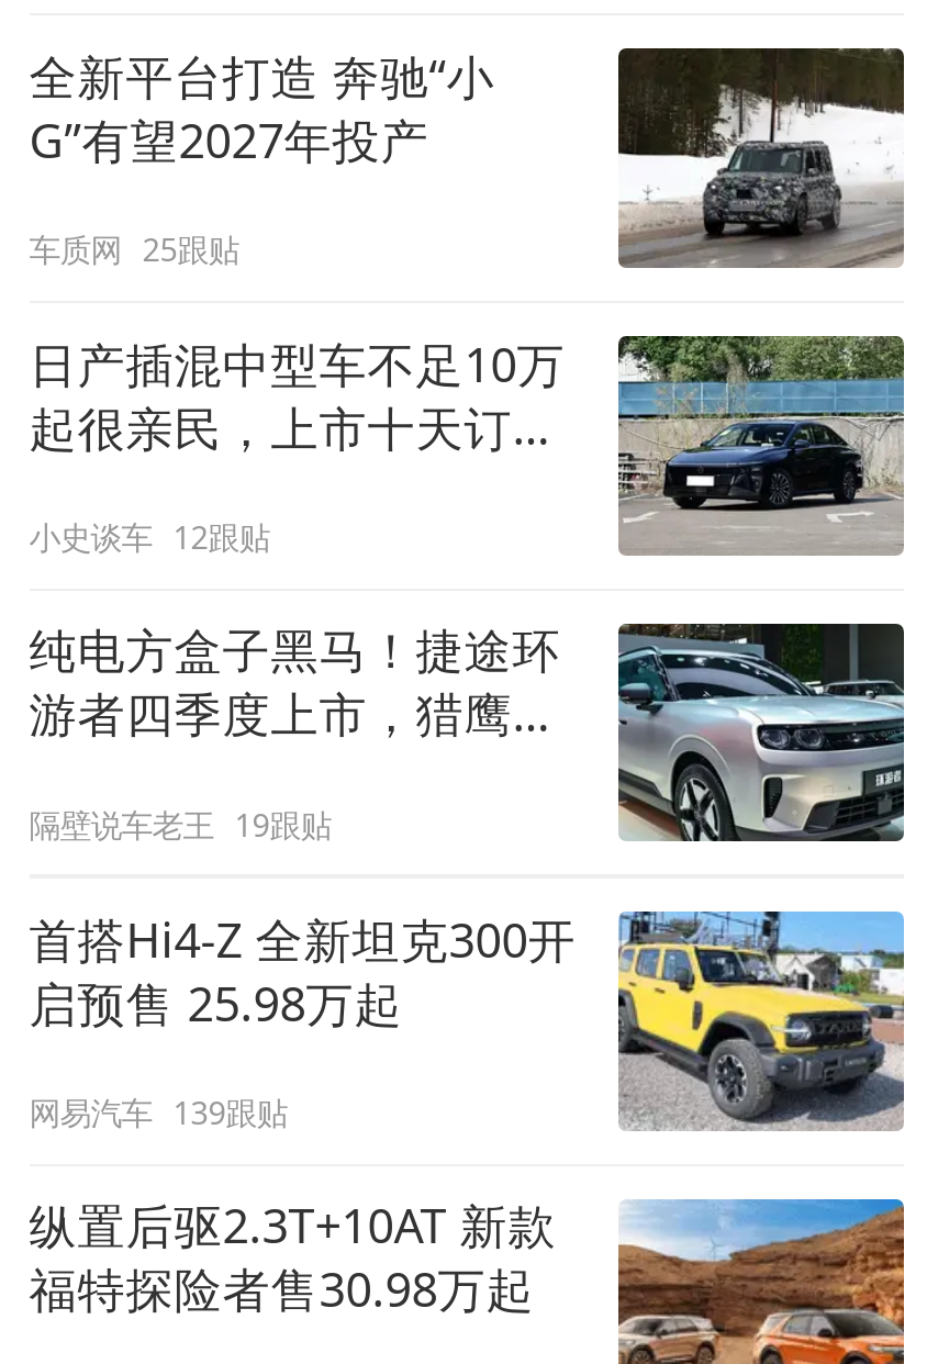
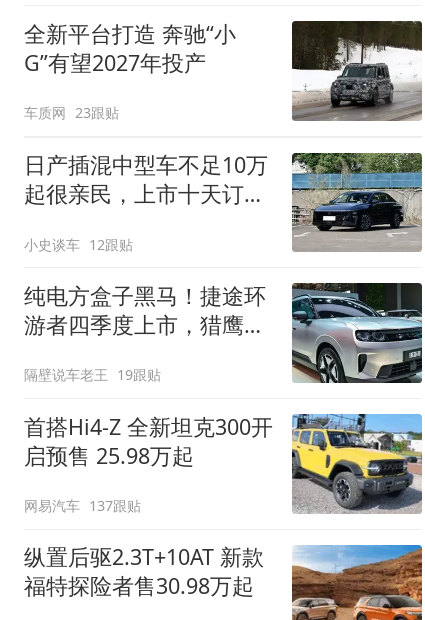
- 车质网 25跟贴
+ 车质网 23跟贴

- 网易汽车 139跟贴
+ 网易汽车 137跟贴
